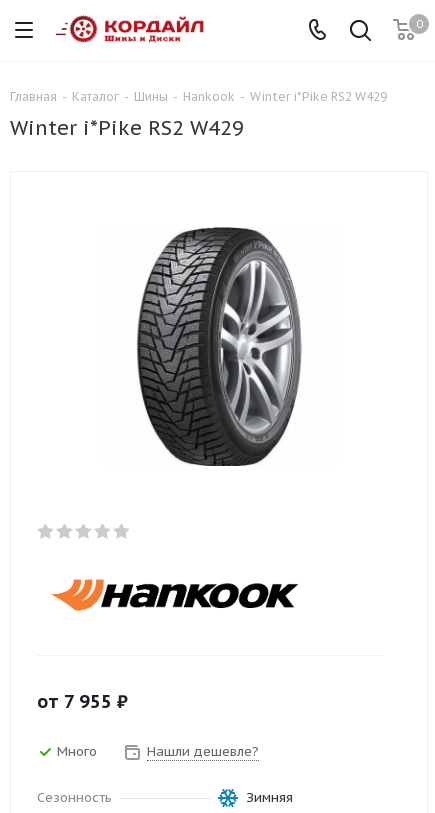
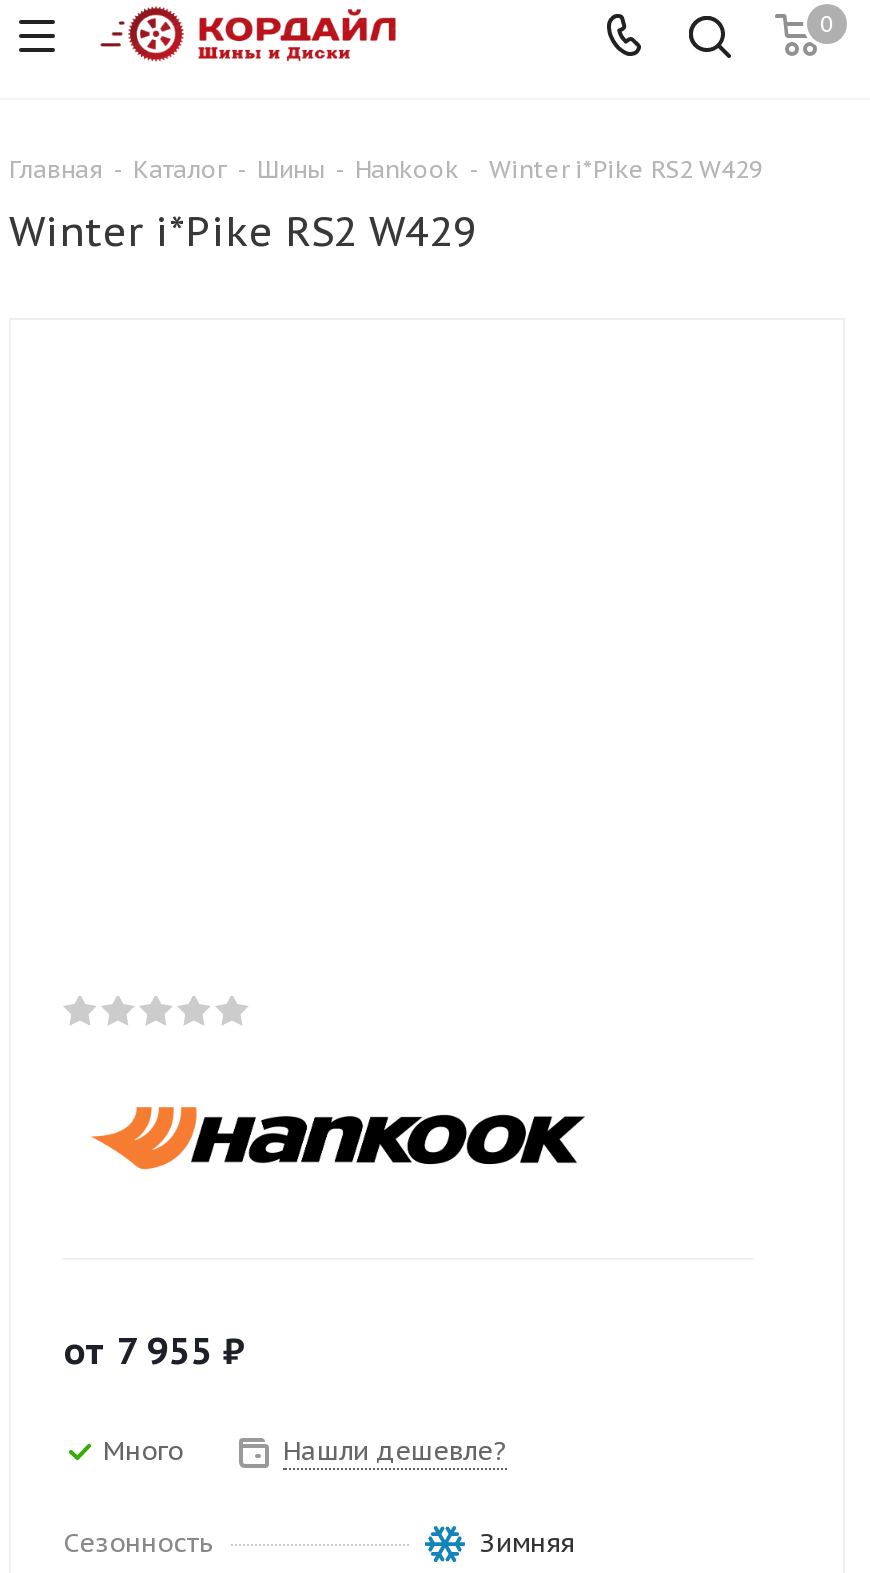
- [image]
